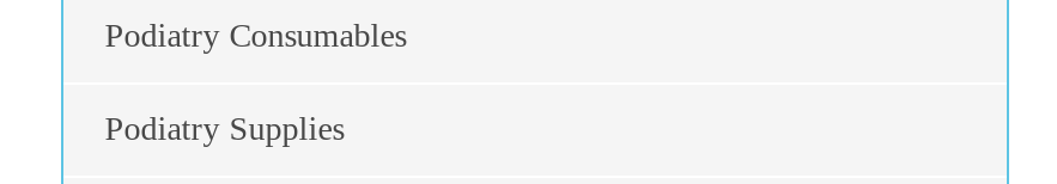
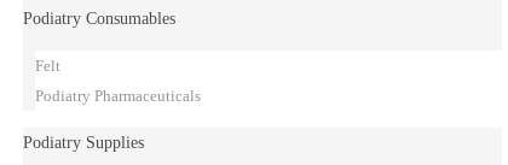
+ Felt
+ Podiatry Pharmaceuticals
